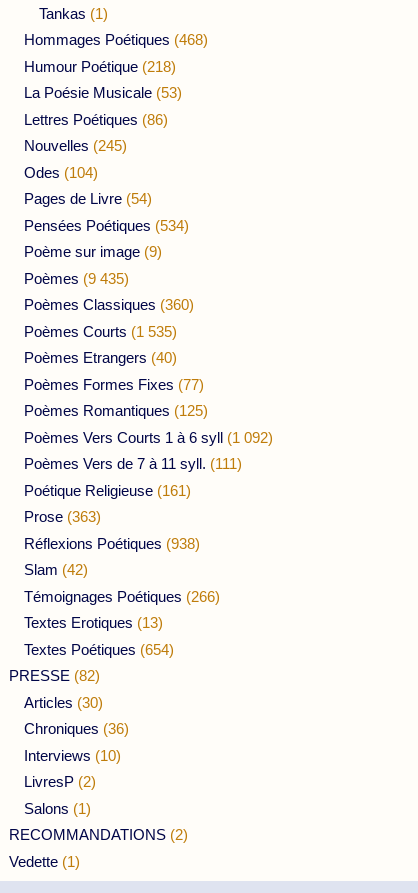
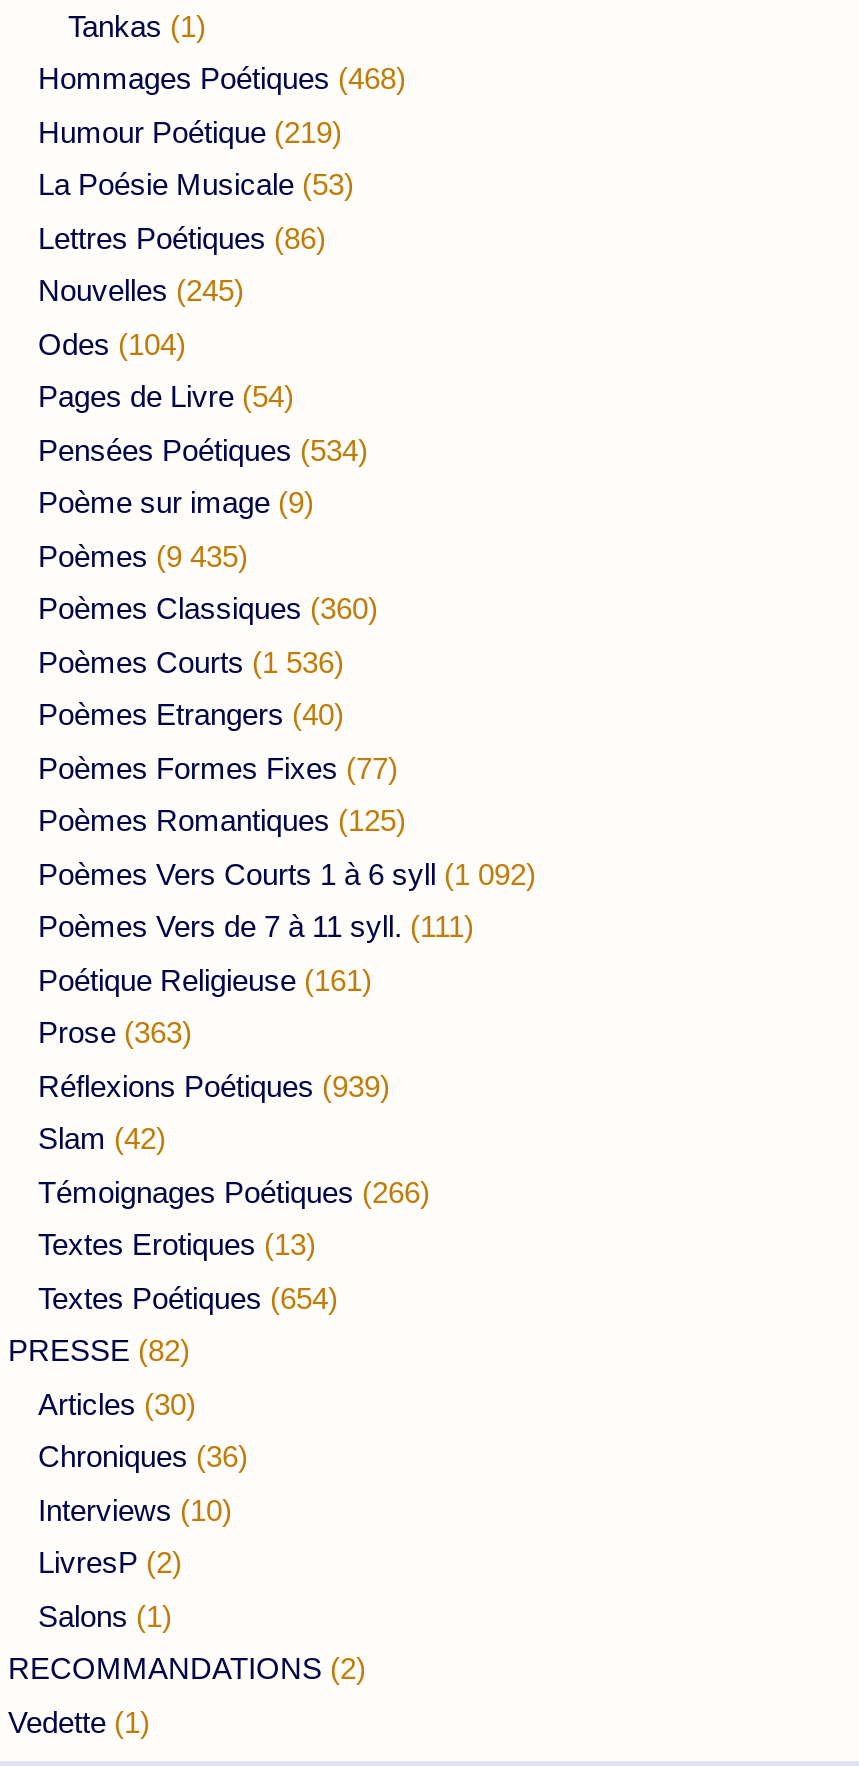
- Humour Poétique (218)
+ Humour Poétique (219)

- Poèmes Courts (1 535)
+ Poèmes Courts (1 536)

- Réflexions Poétiques (938)
+ Réflexions Poétiques (939)
